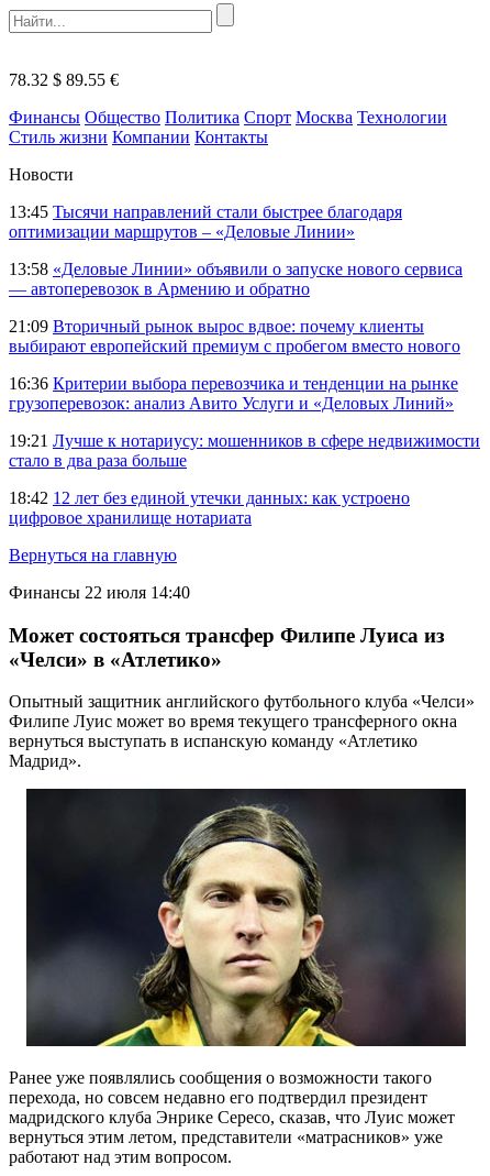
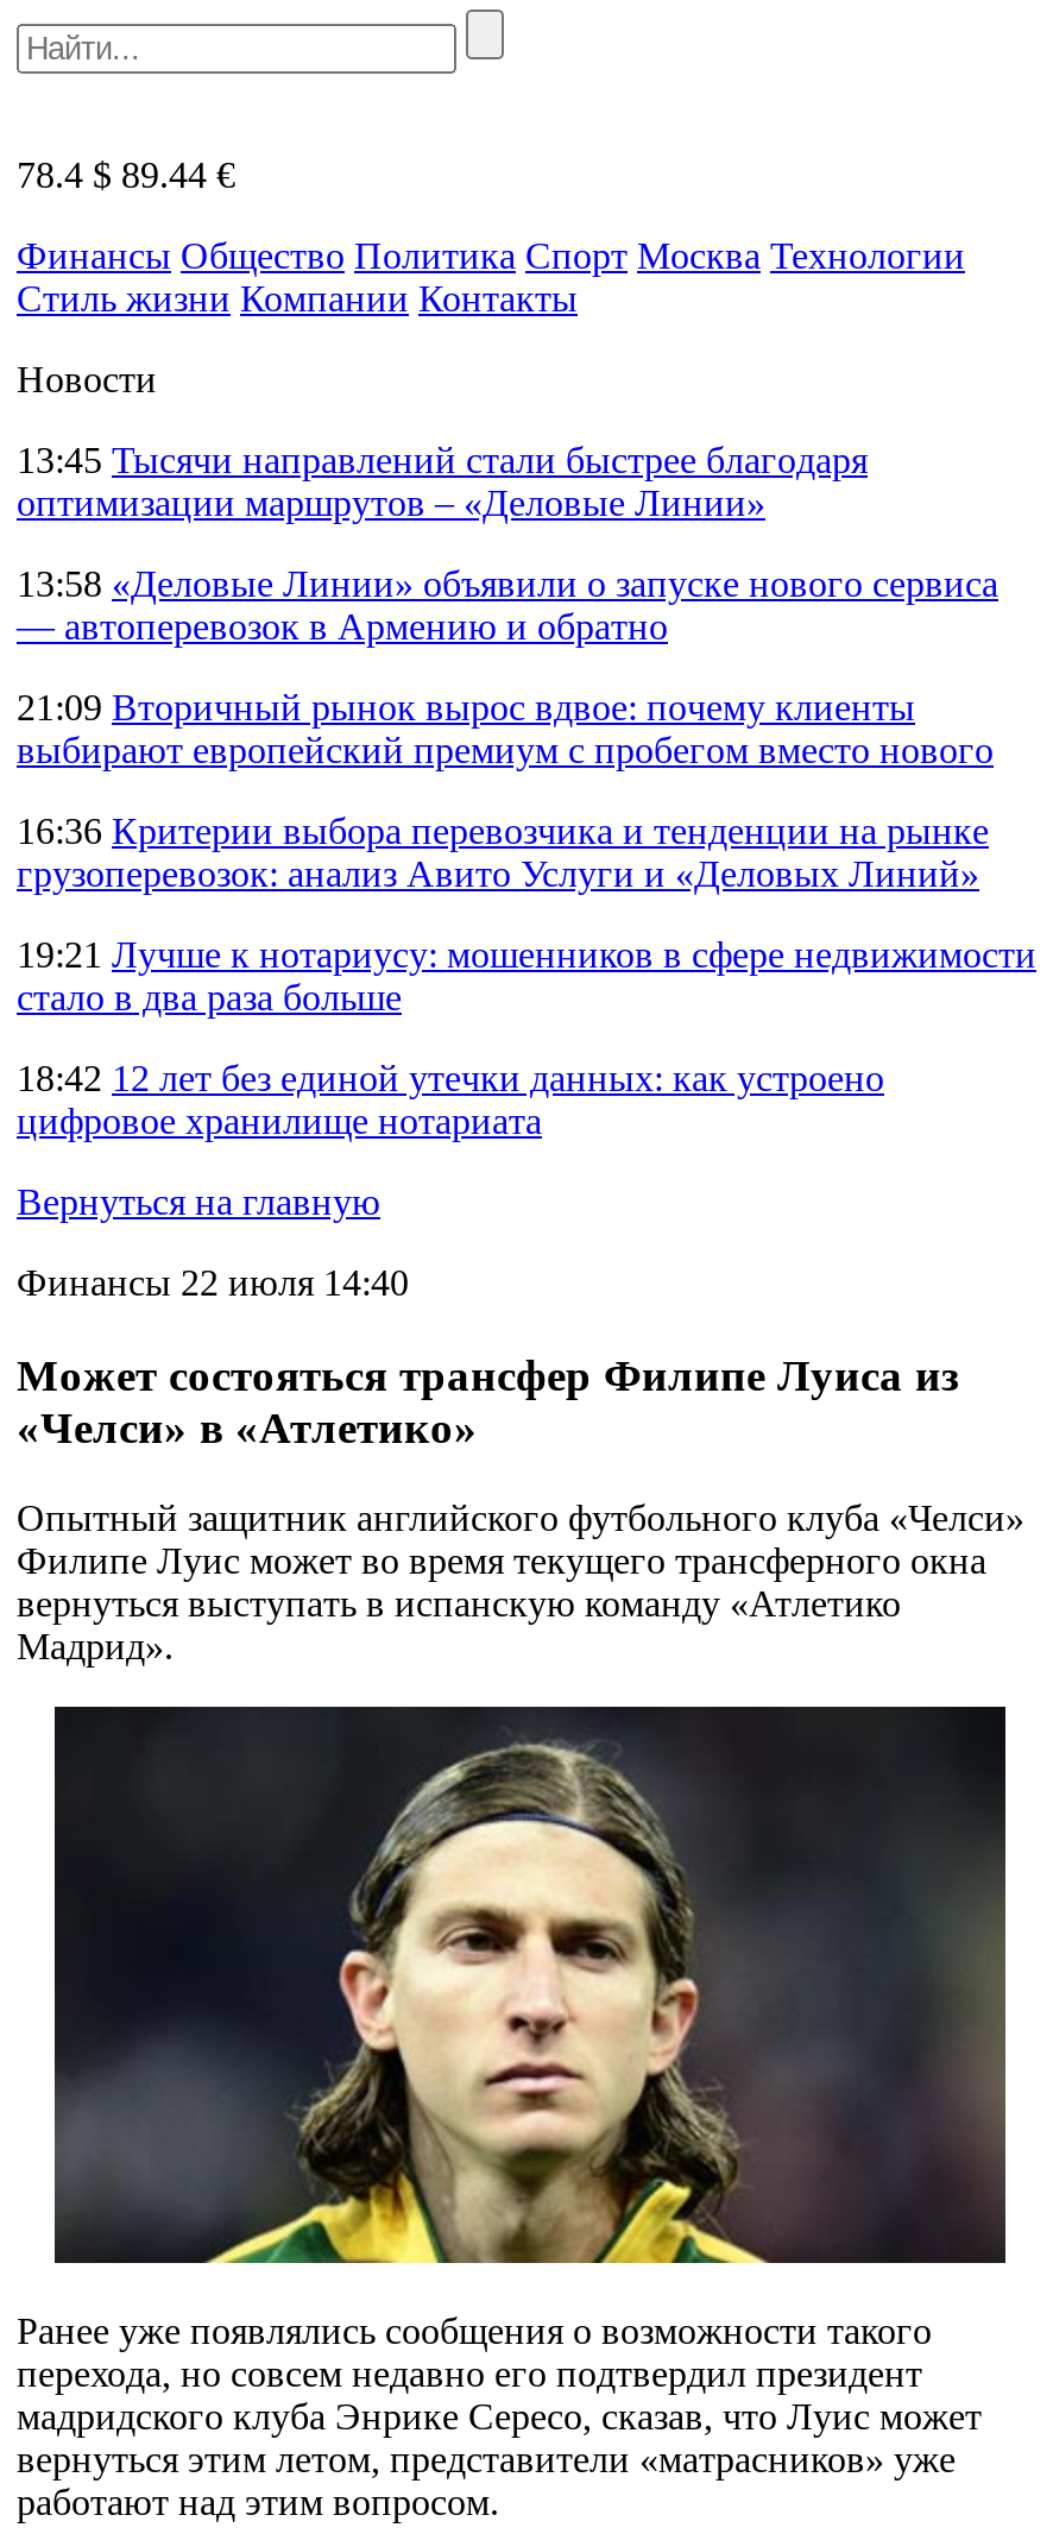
- 78.32 $ 89.55 €
+ 78.4 $ 89.44 €
